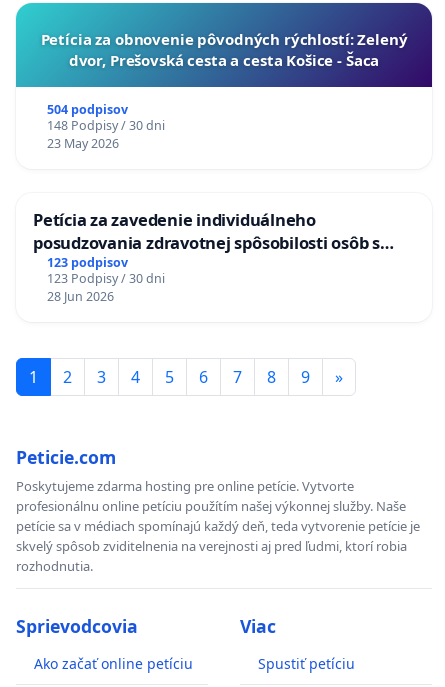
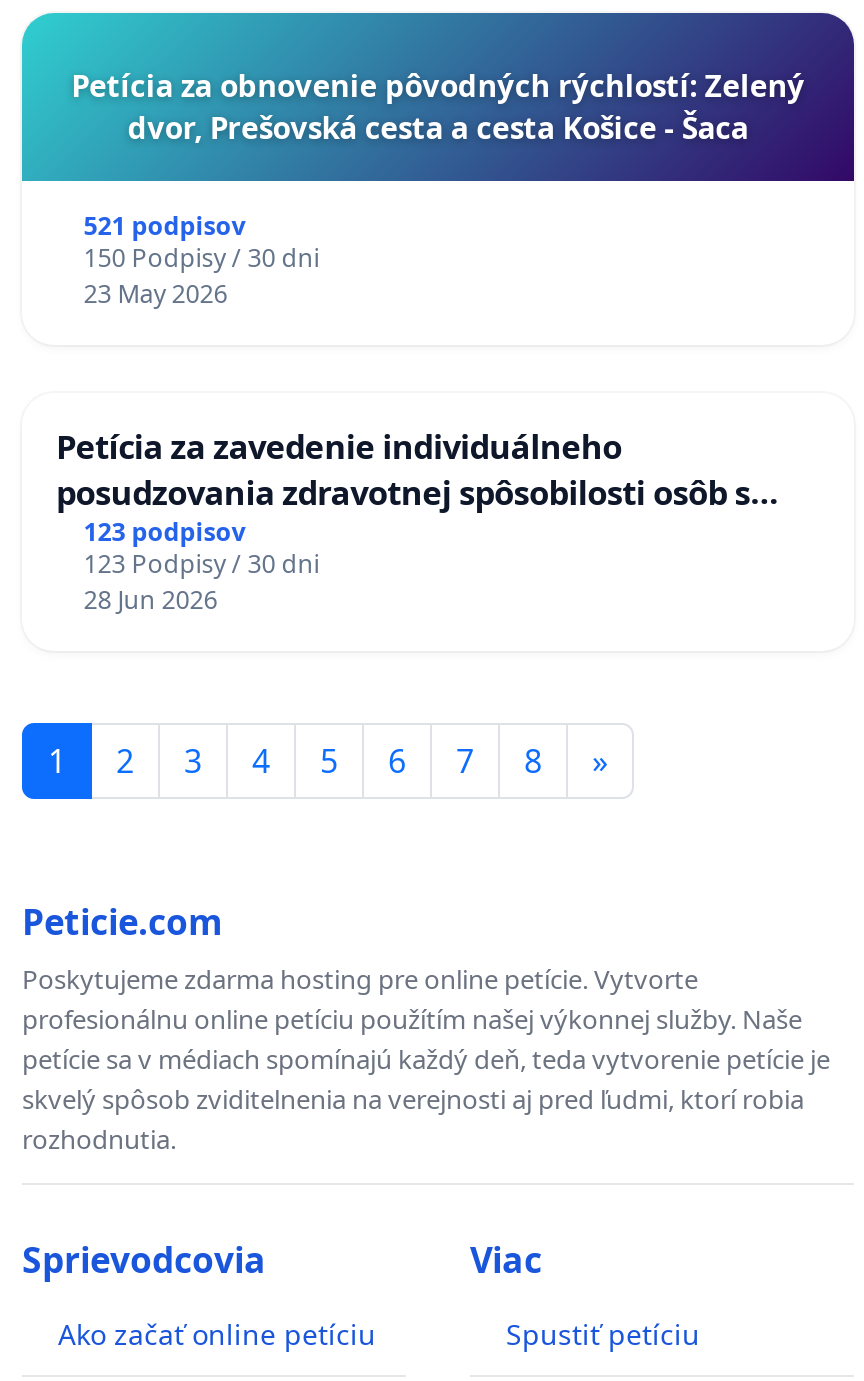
- 504 podpisov
+ 521 podpisov

- 148 Podpisy / 30 dni
+ 150 Podpisy / 30 dni

- 9
